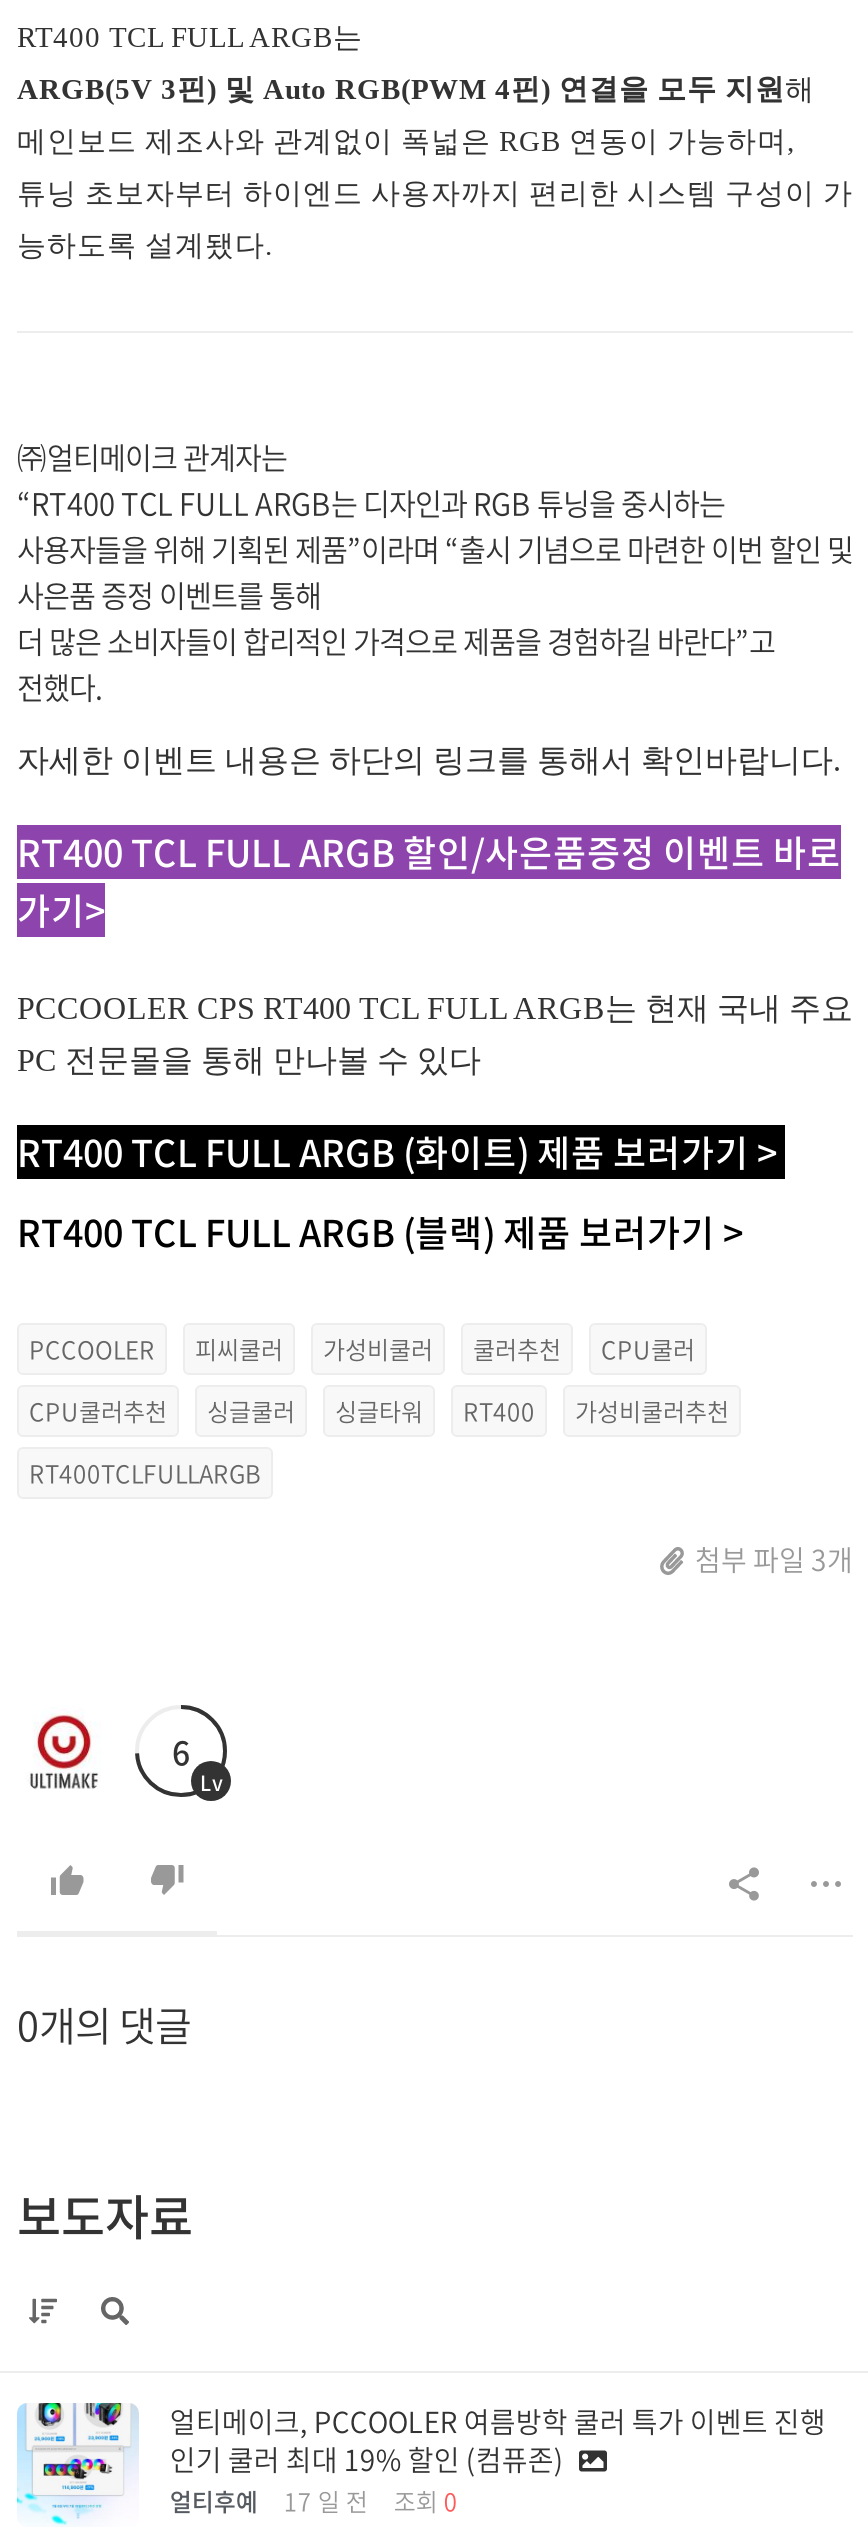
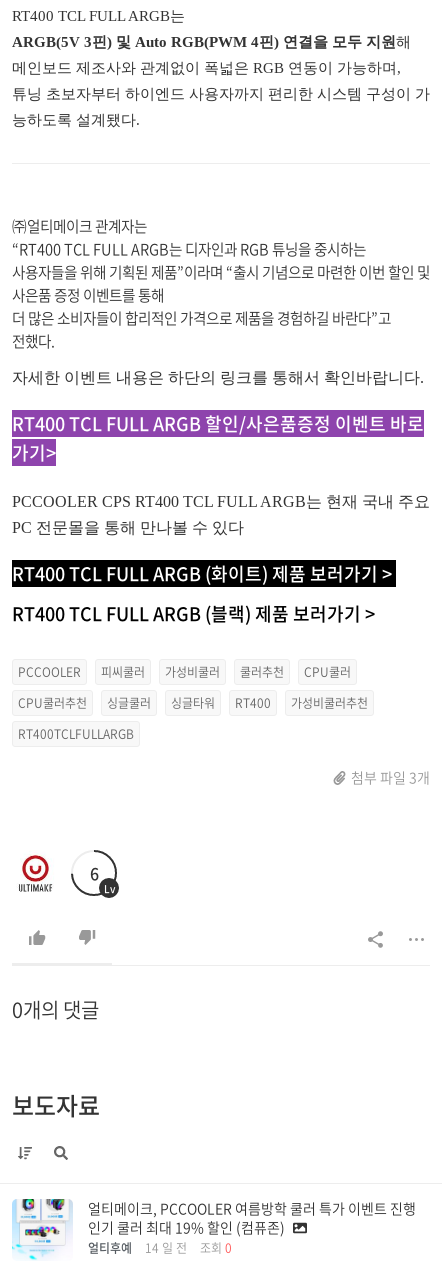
- 얼티후예 17 일 전 조회 0
+ 얼티후예 14 일 전 조회 0
